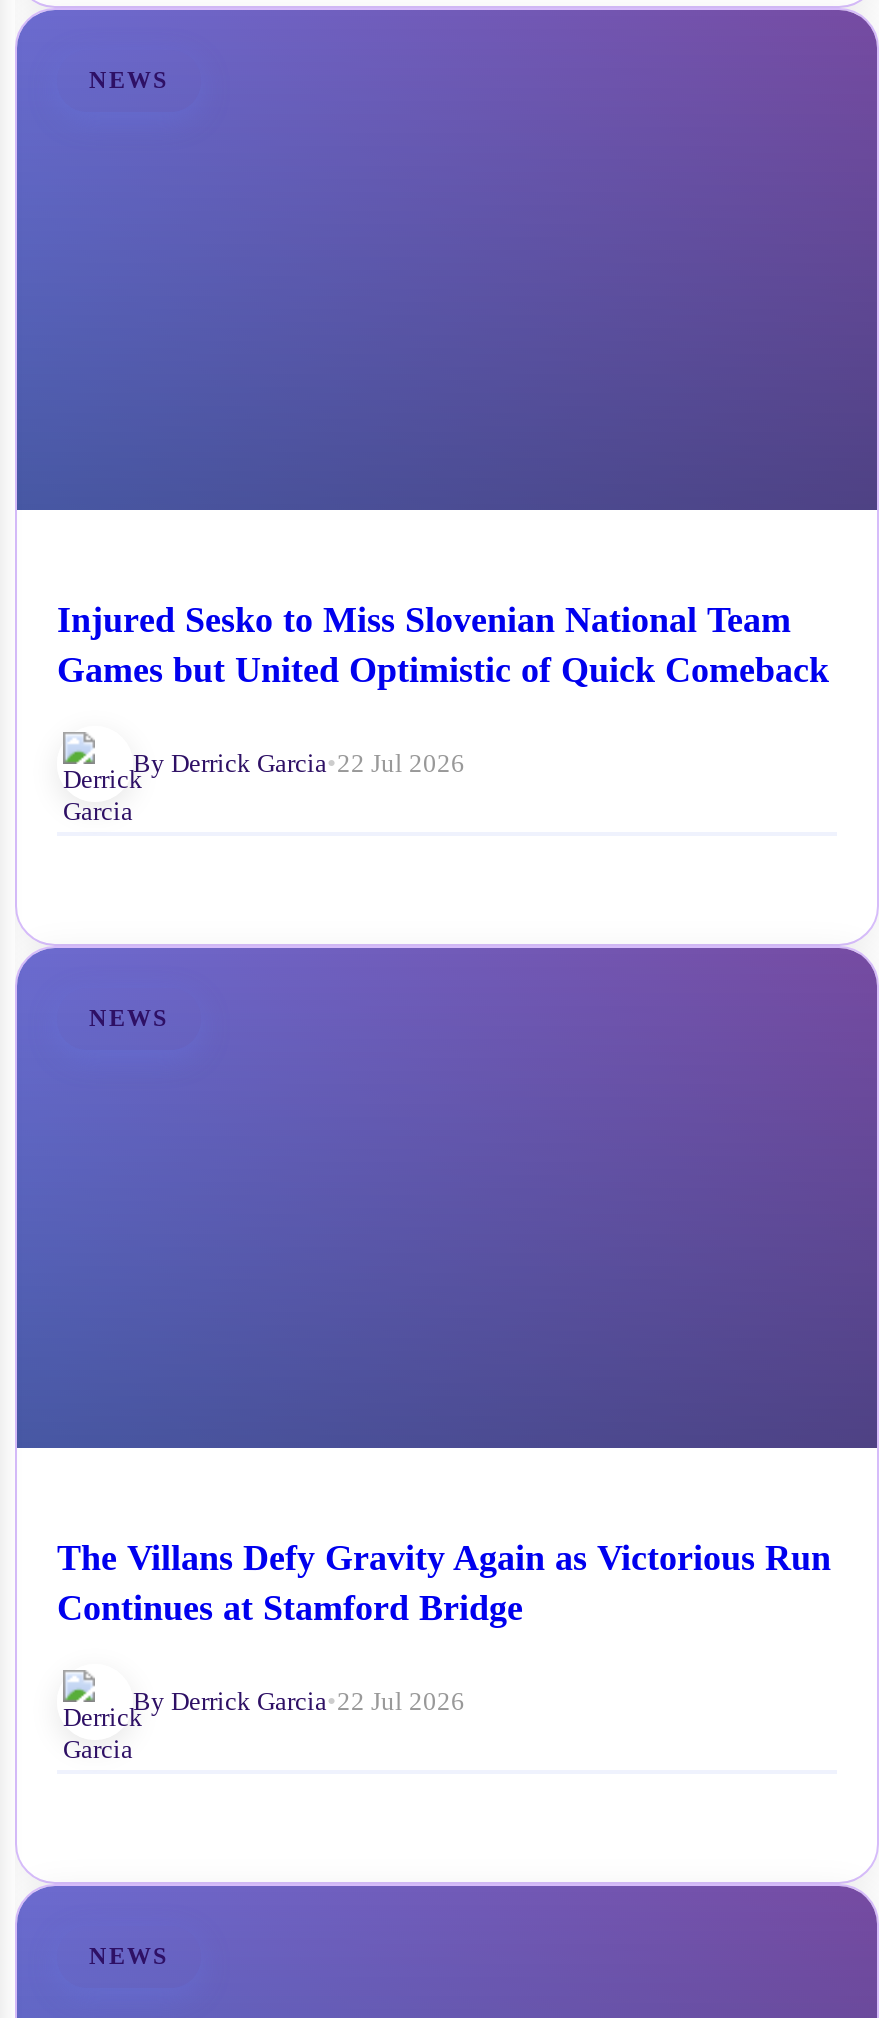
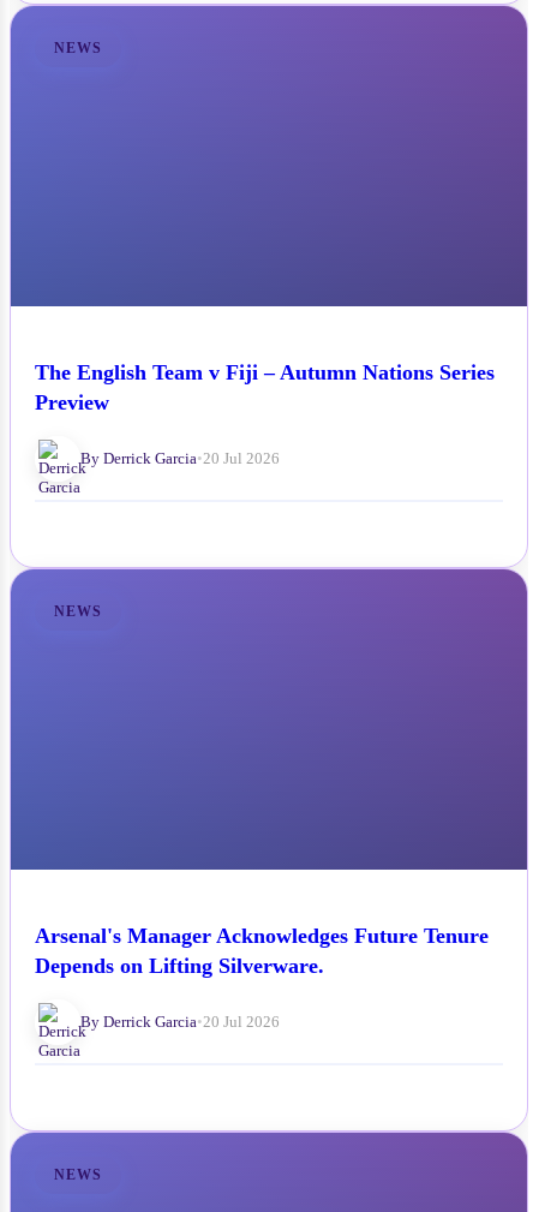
- Injured Sesko to Miss Slovenian National Team
- Games but United Optimistic of Quick Comeback
+ The English Team v Fiji – Autumn Nations Series
+ Preview

- By Derrick Garcia • 22 Jul 2026
+ By Derrick Garcia • 20 Jul 2026

- The Villans Defy Gravity Again as Victorious Run
- Continues at Stamford Bridge
+ Arsenal's Manager Acknowledges Future Tenure
+ Depends on Lifting Silverware.

- By Derrick Garcia • 22 Jul 2026
+ By Derrick Garcia • 20 Jul 2026
